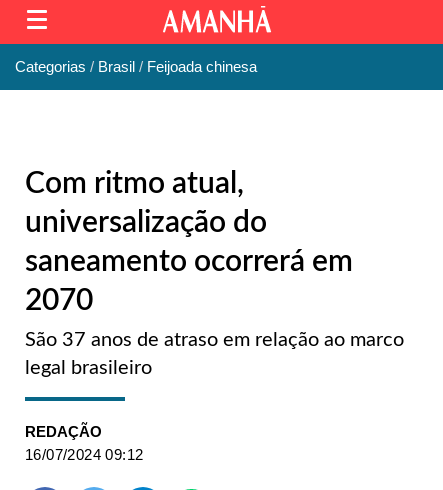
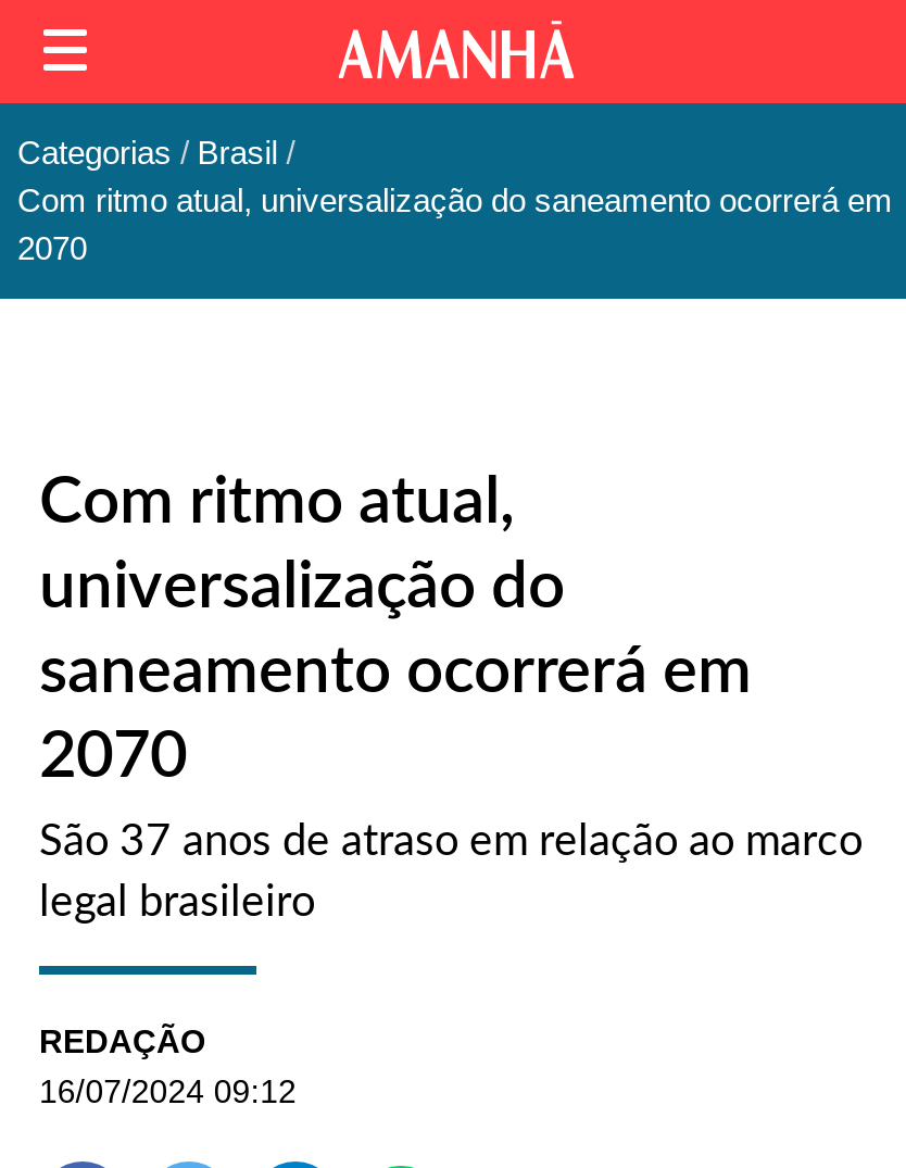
- Feijoada chinesa
+ Com ritmo atual, universalização do saneamento ocorrerá em
+ 2070
